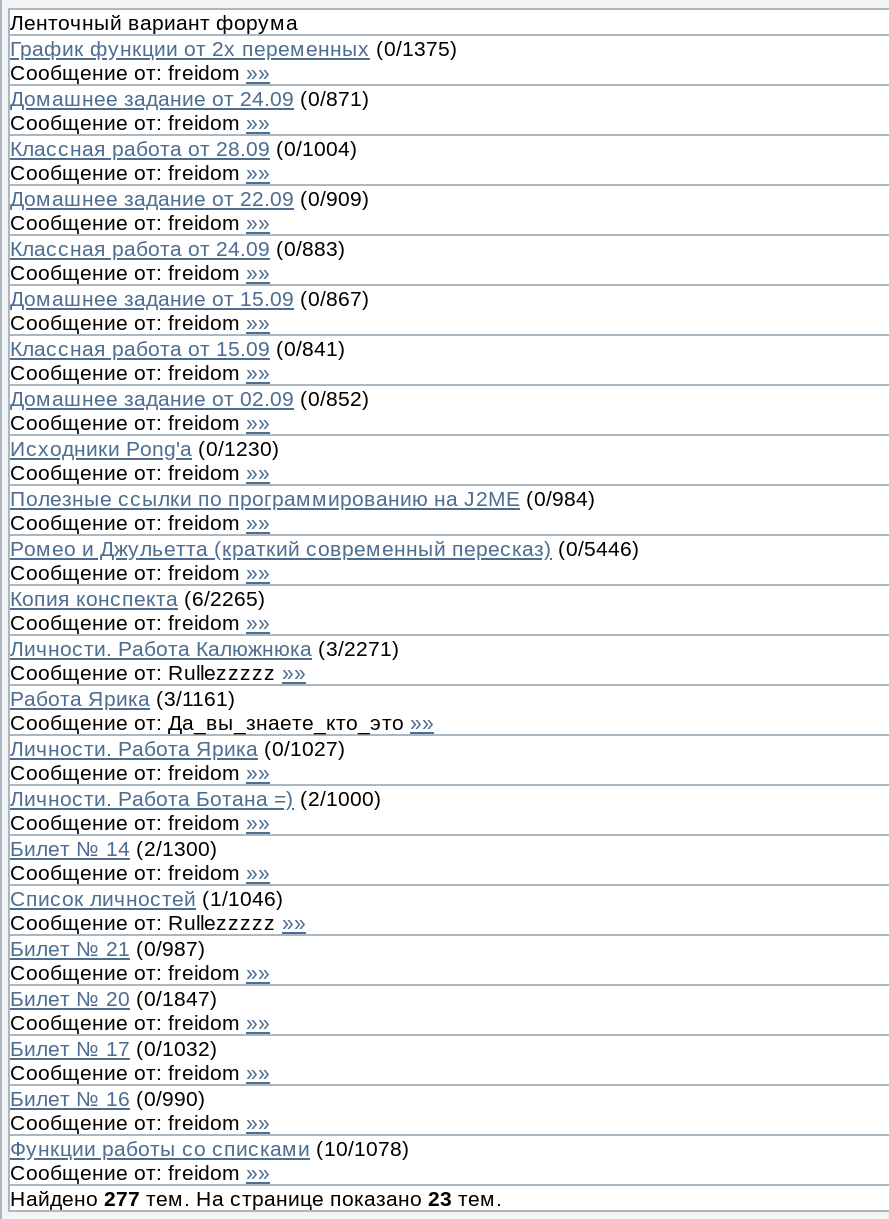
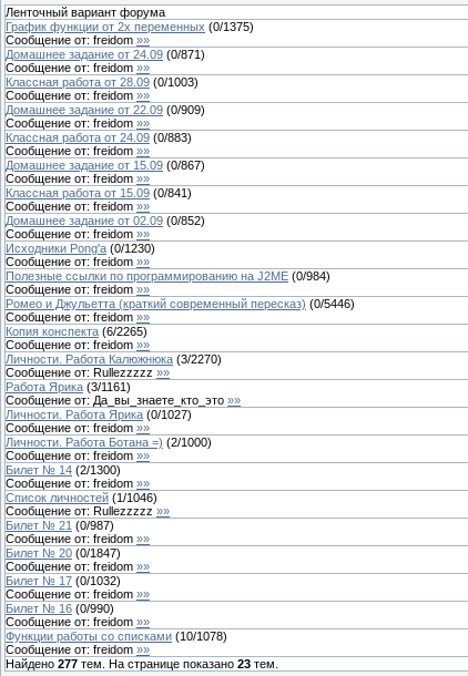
- Классная работа от 28.09 (0/1004)
+ Классная работа от 28.09 (0/1003)

- Личности. Работа Калюжнюка (3/2271)
+ Личности. Работа Калюжнюка (3/2270)
